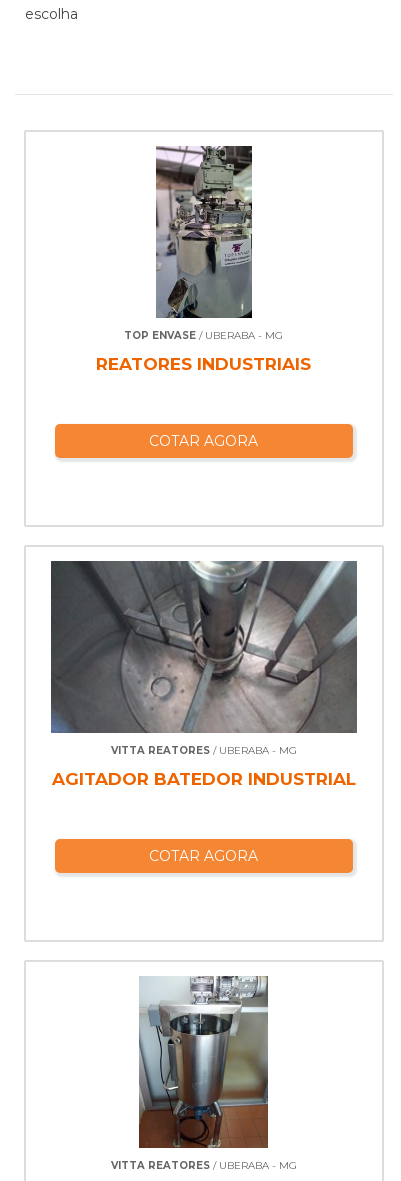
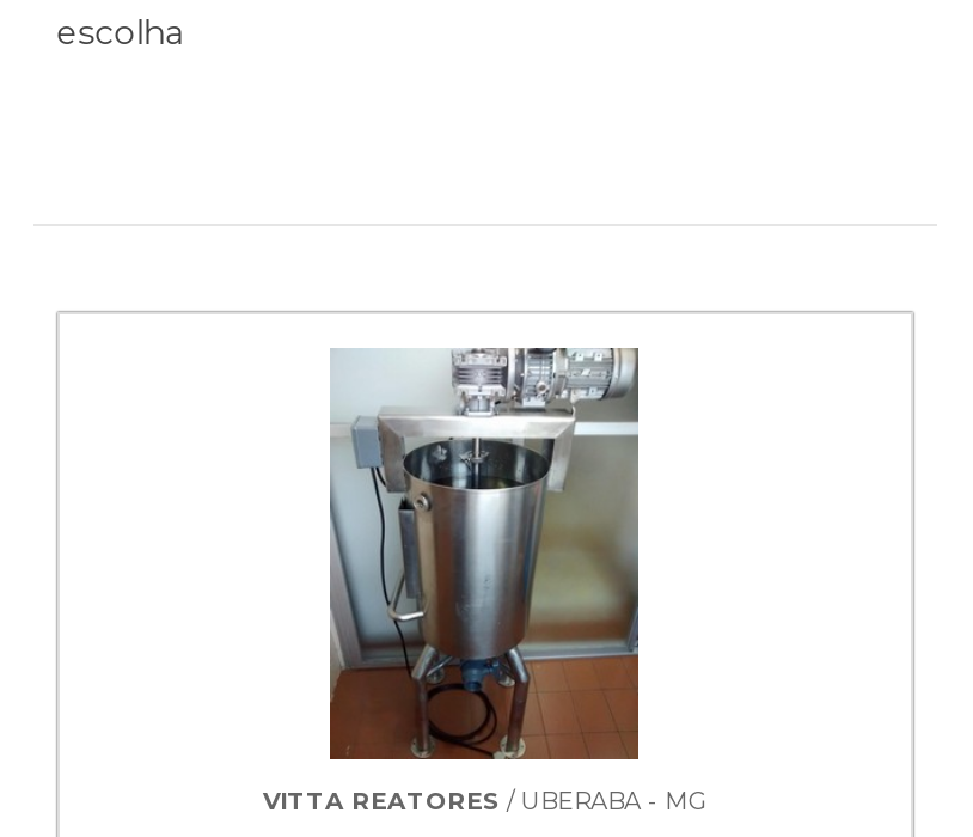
- [image]
- TOP ENVASE / UBERABA - MG
- REATORES INDUSTRIAIS

- COTAR AGORA

- [image]
- VITTA REATORES / UBERABA - MG
- AGITADOR BATEDOR INDUSTRIAL

- COTAR AGORA
